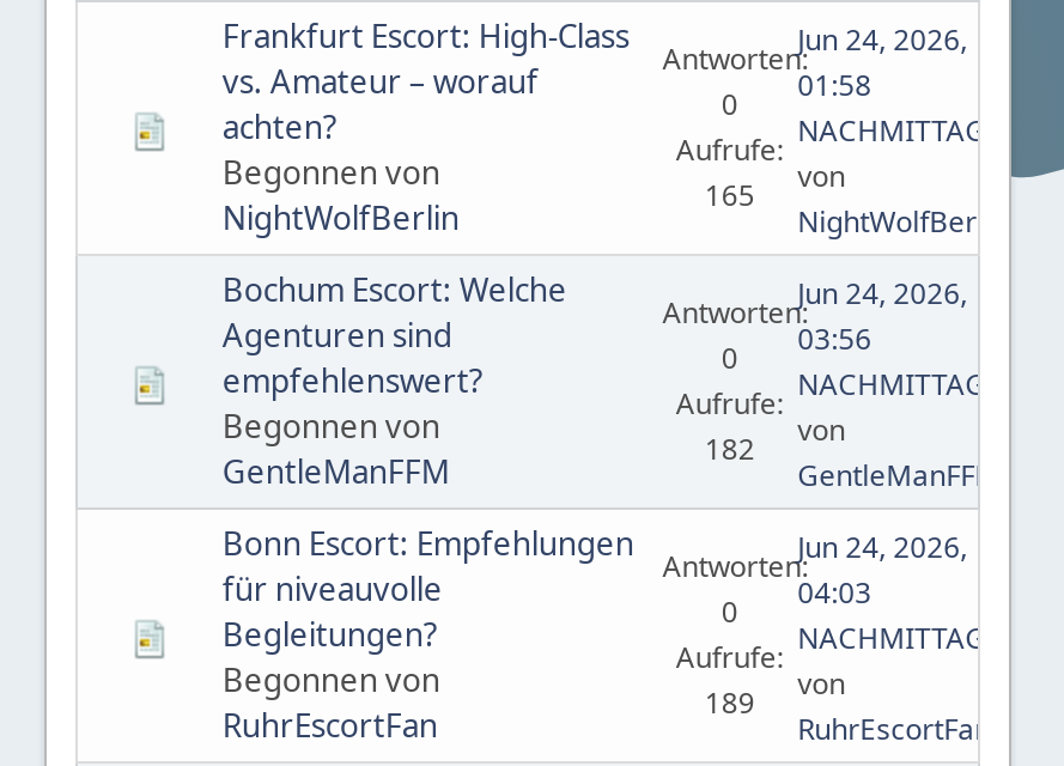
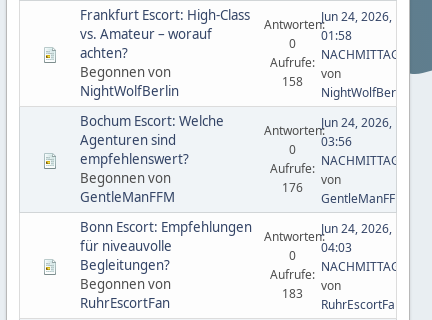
- 165 von
+ 158 von

- 182 von
+ 176 von

- 189 von
+ 183 von
